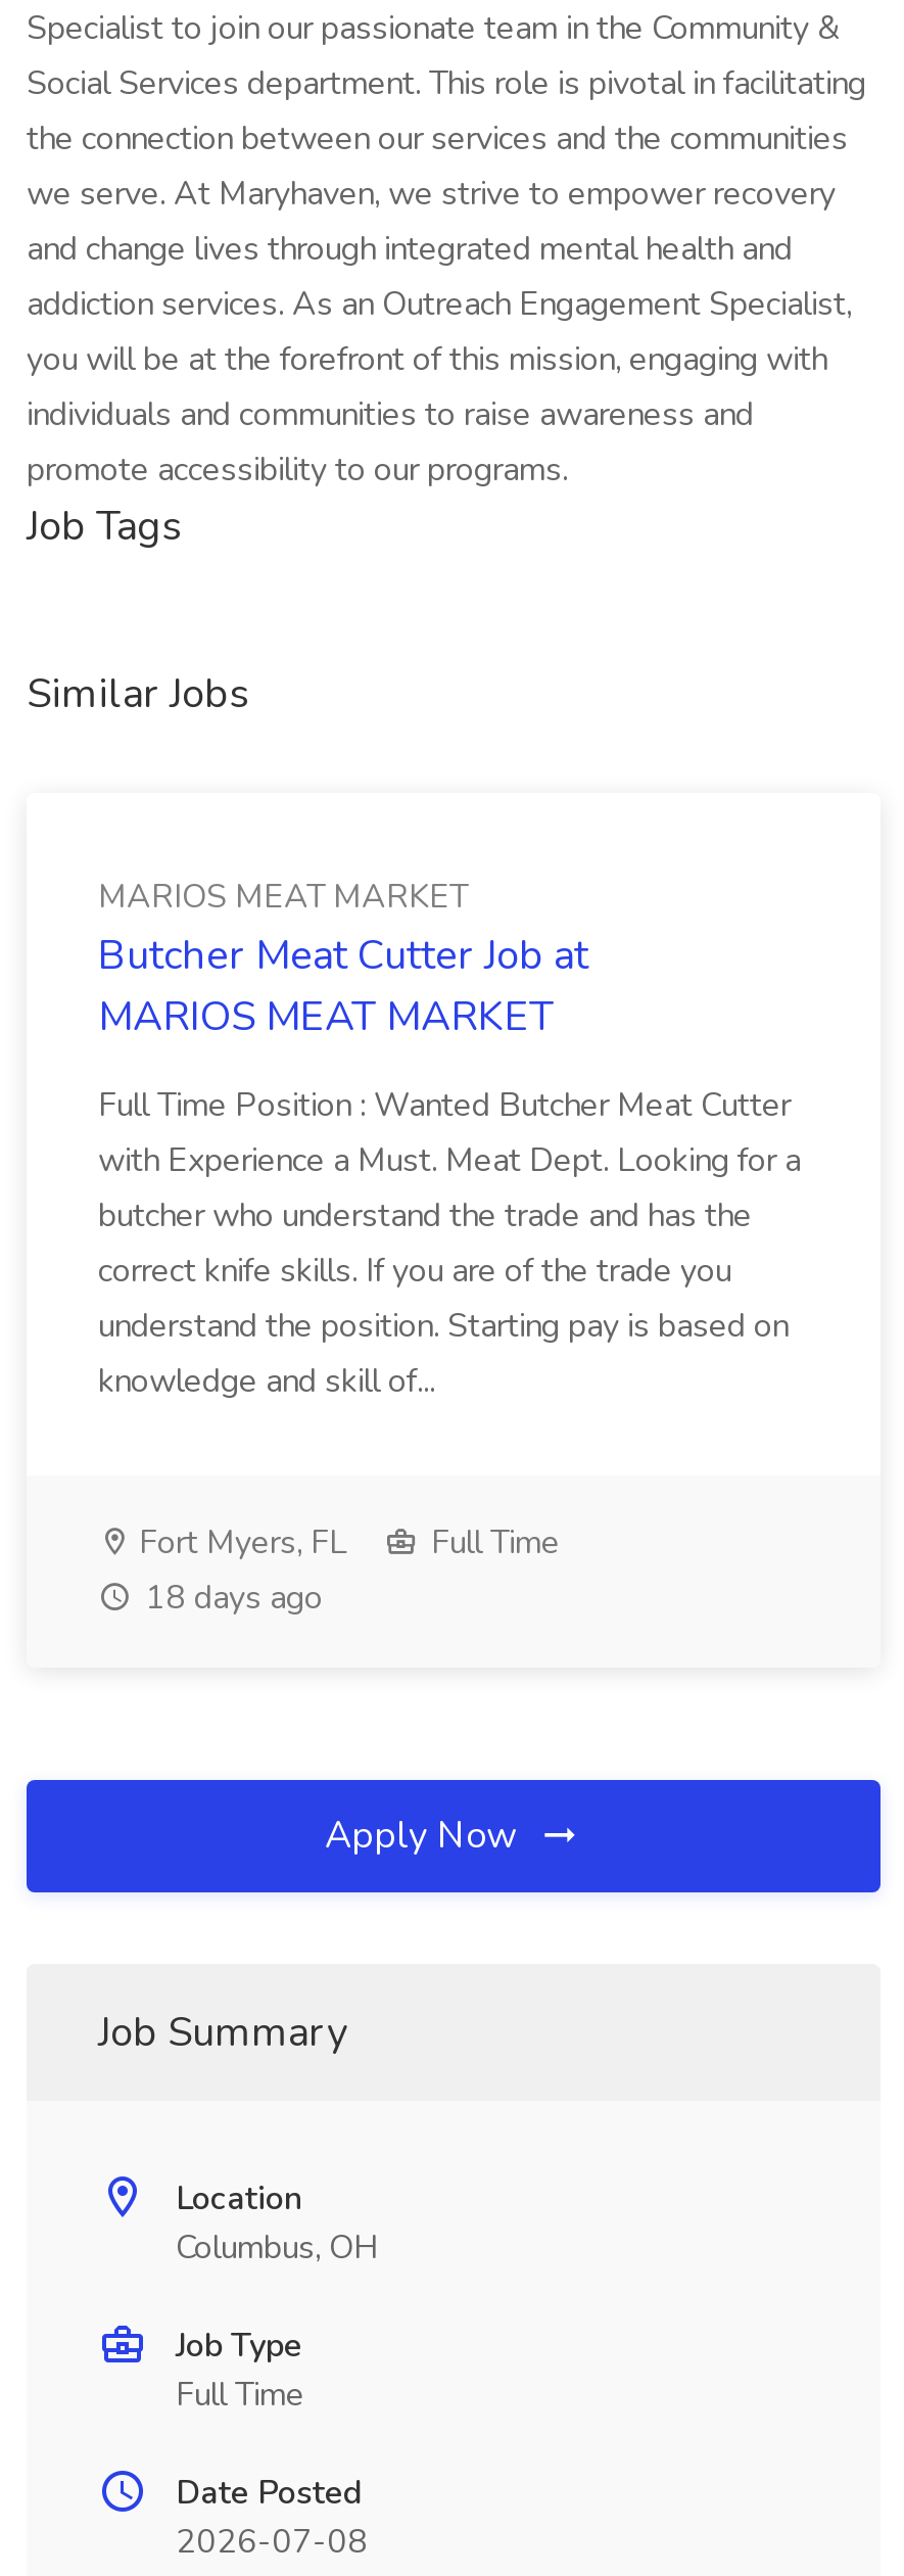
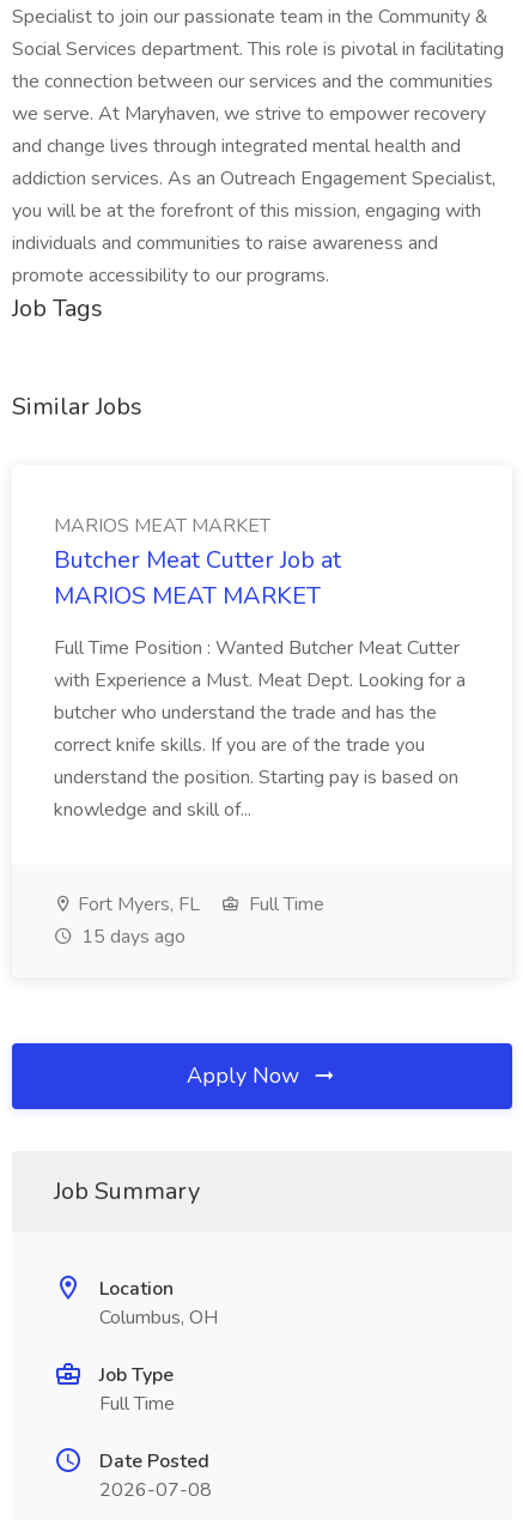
- 18 days ago
+ 15 days ago
